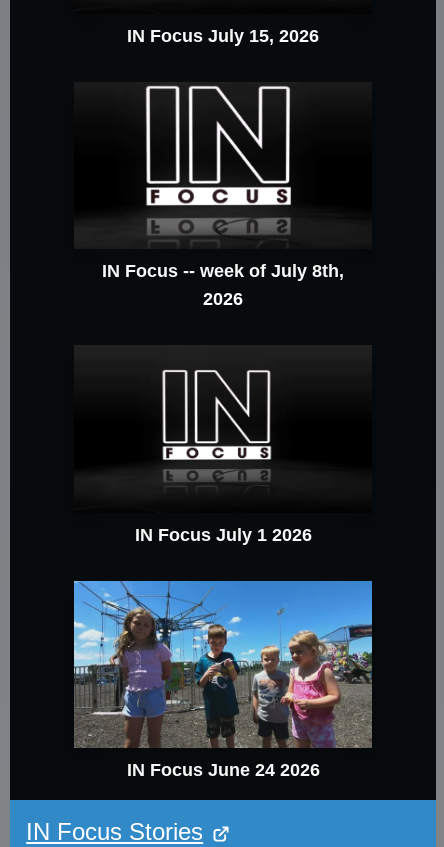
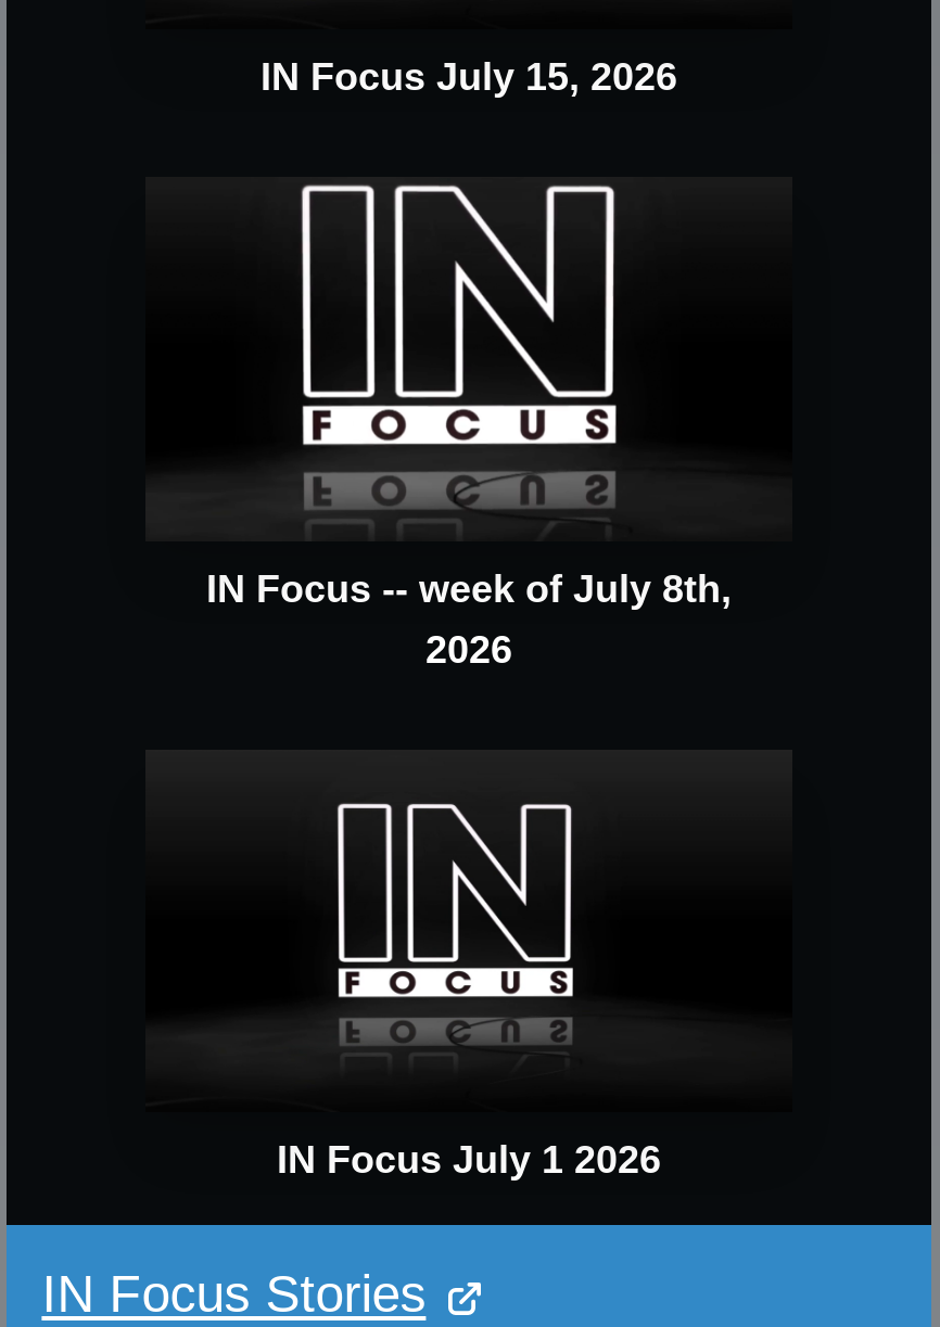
- [image]
- IN Focus June 24 2026
